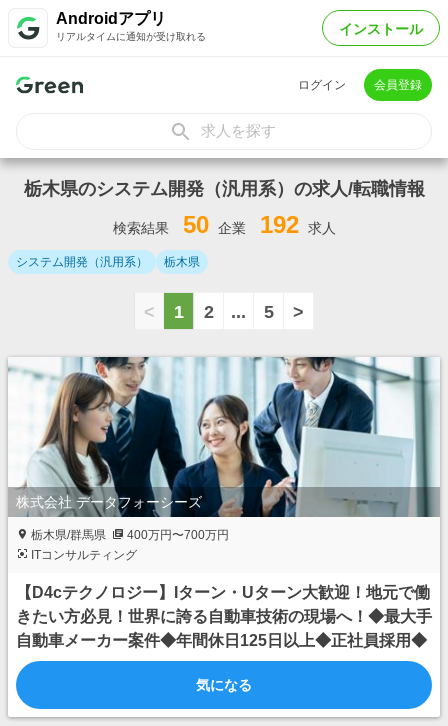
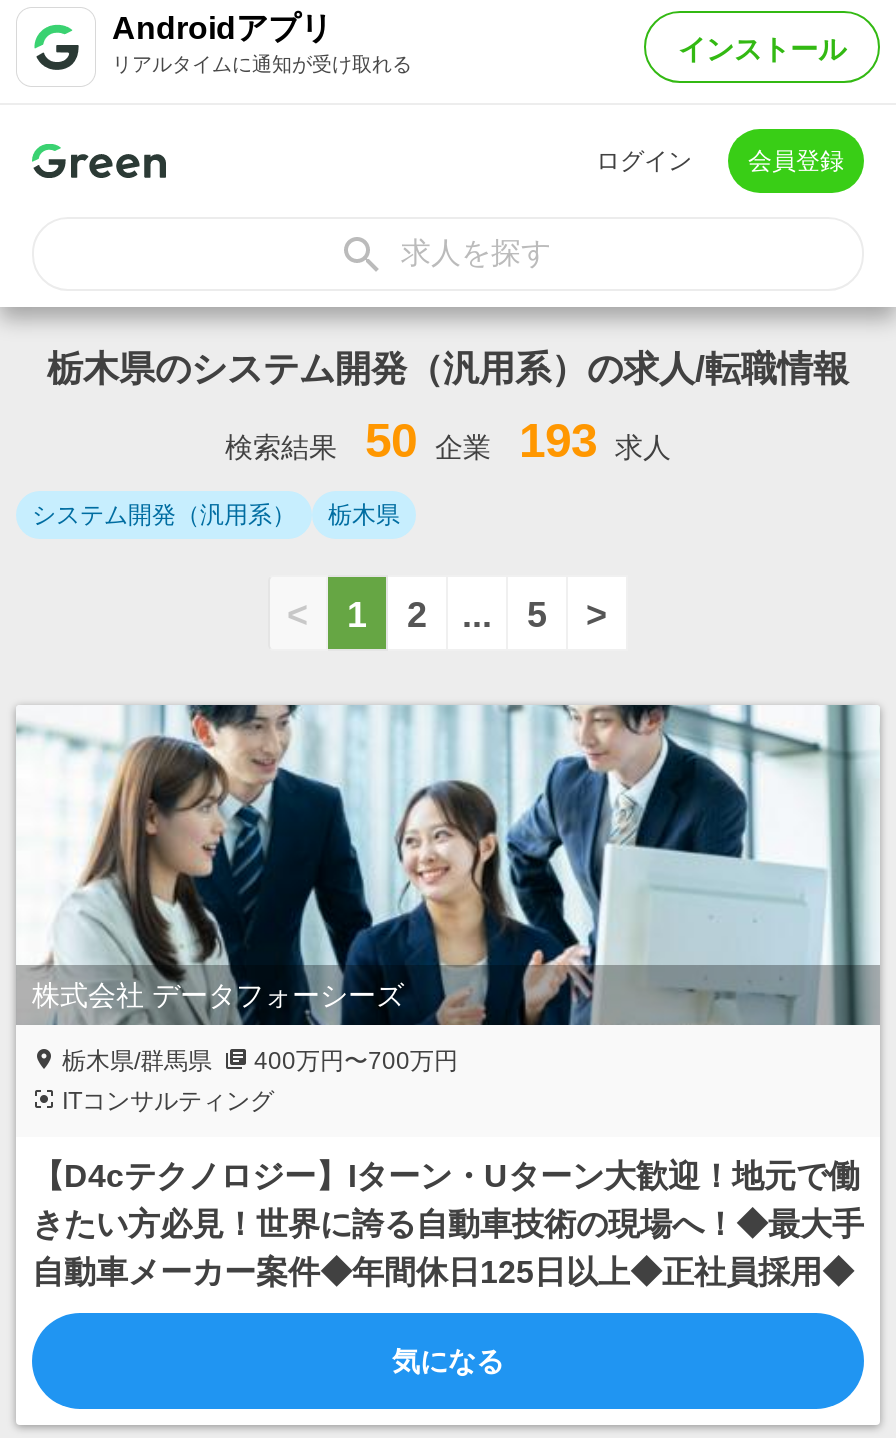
- 検索結果 50 企業 192 求人
+ 検索結果 50 企業 193 求人
